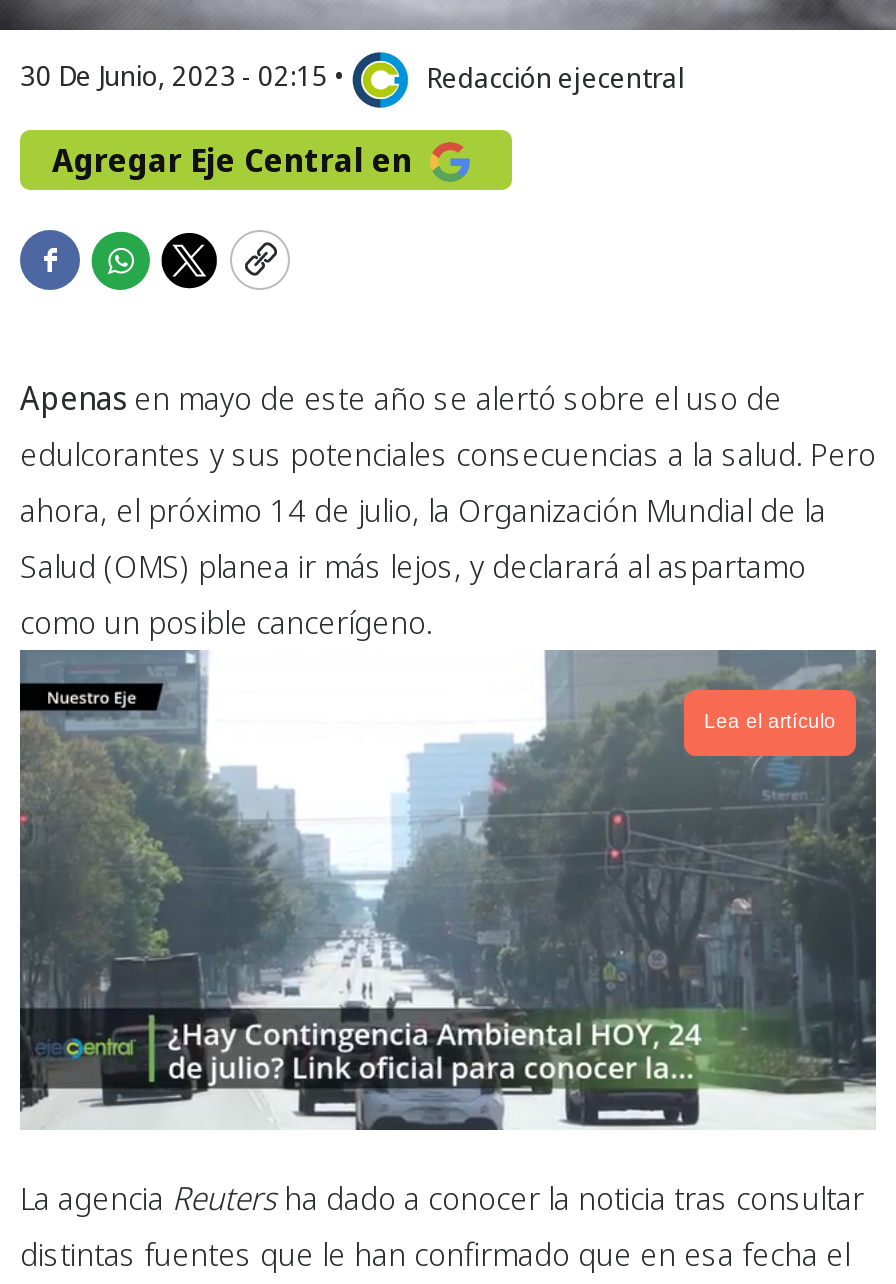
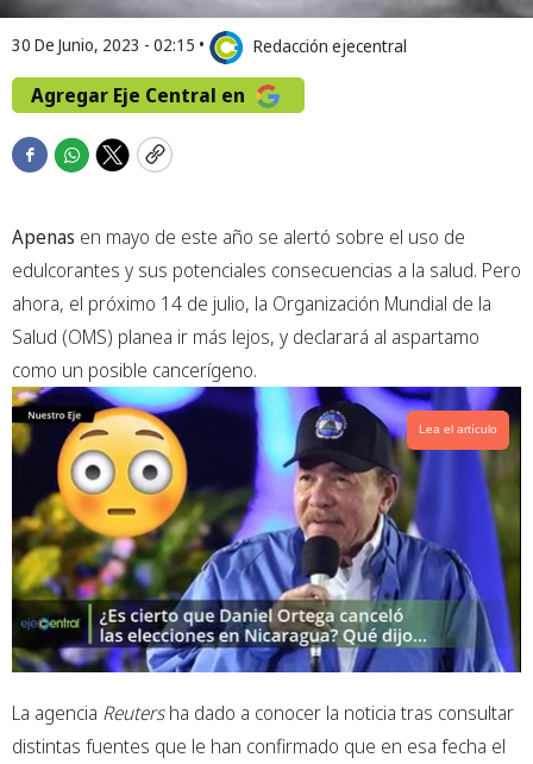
- [image]
+ [image]
